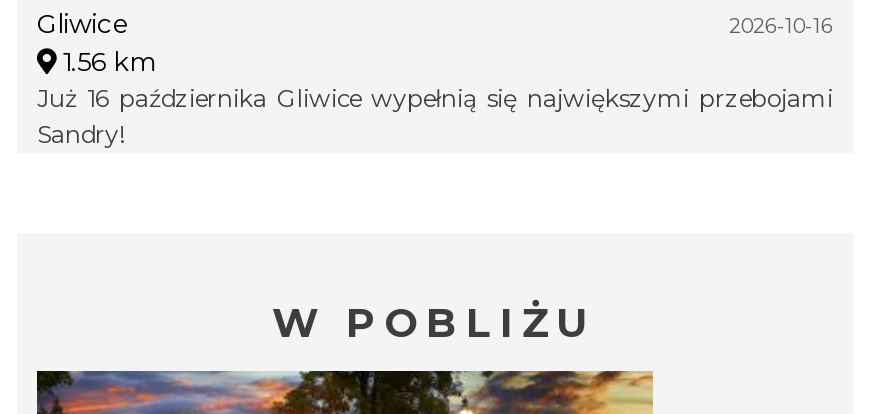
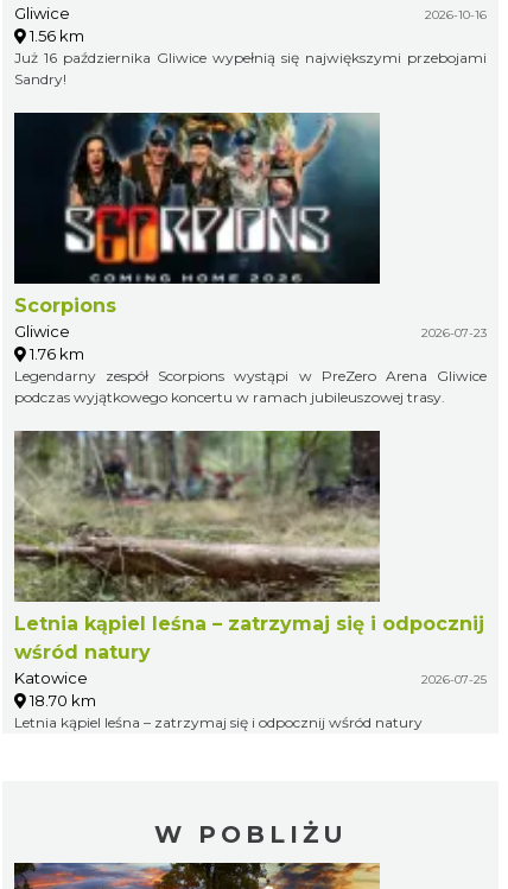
+ [image]
+ Scorpions
+ Gliwice
+ 2026-07-23
+ 1.76 km
+ Legendarny zespół Scorpions wystąpi w PreZero Arena Gliwice
+ podczas wyjątkowego koncertu w ramach jubileuszowej trasy.

+ [image]
+ Letnia kąpiel leśna – zatrzymaj się i odpocznij
+ wśród natury
+ Katowice
+ 2026-07-25
+ 18.70 km
+ Letnia kąpiel leśna – zatrzymaj się i odpocznij wśród natury
